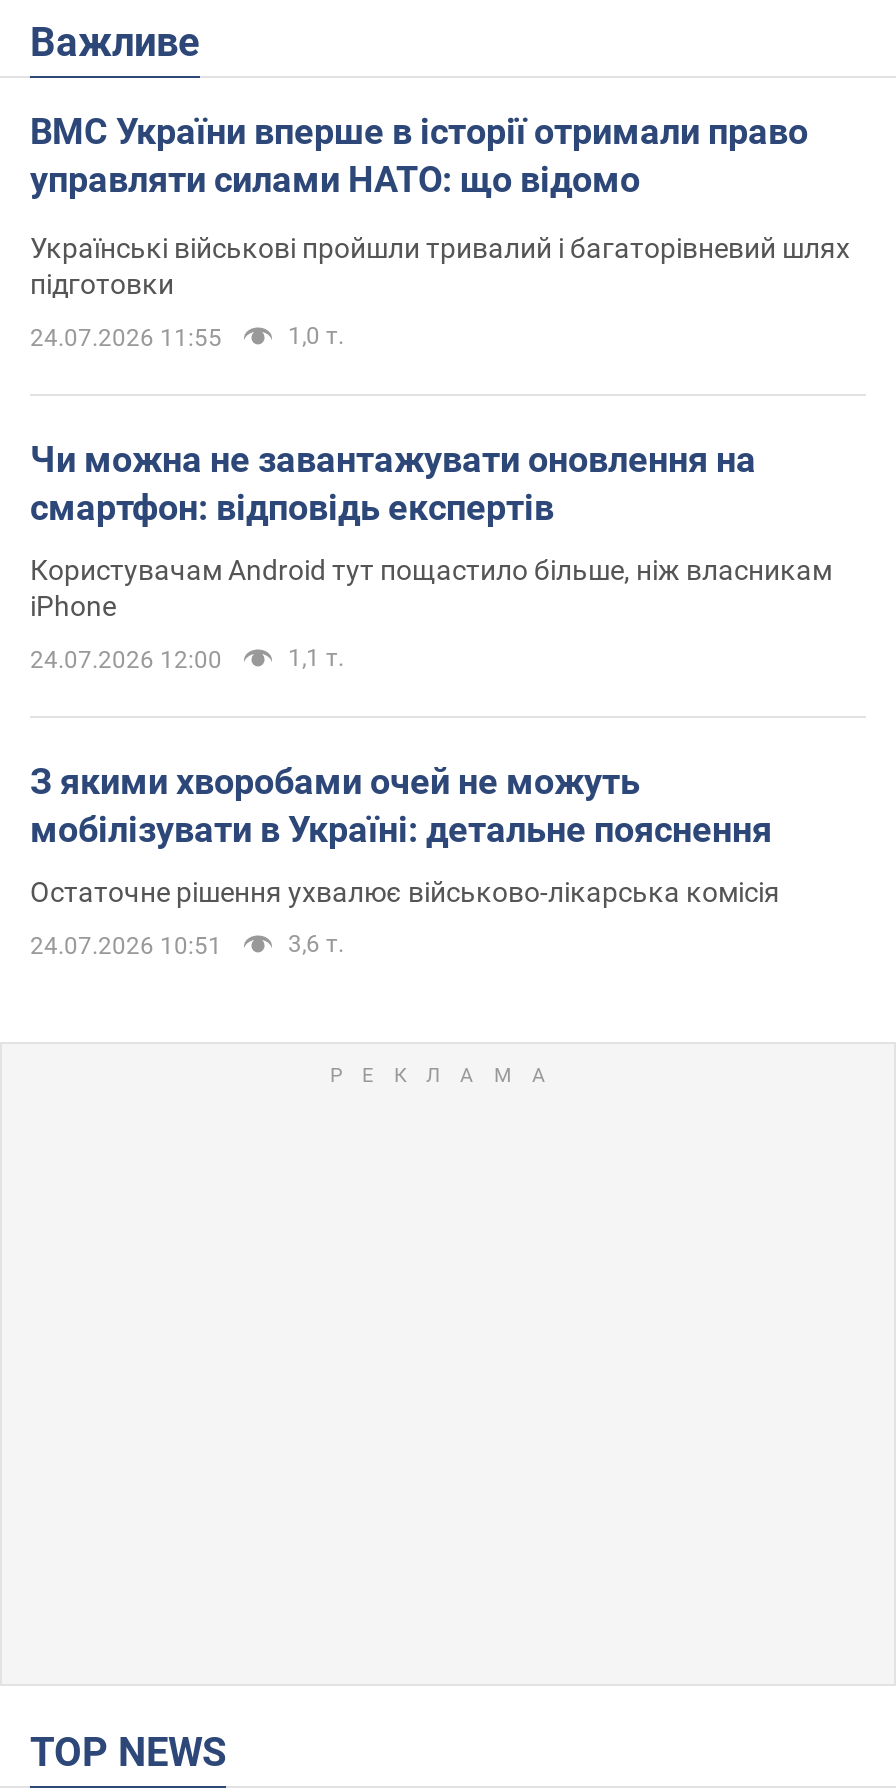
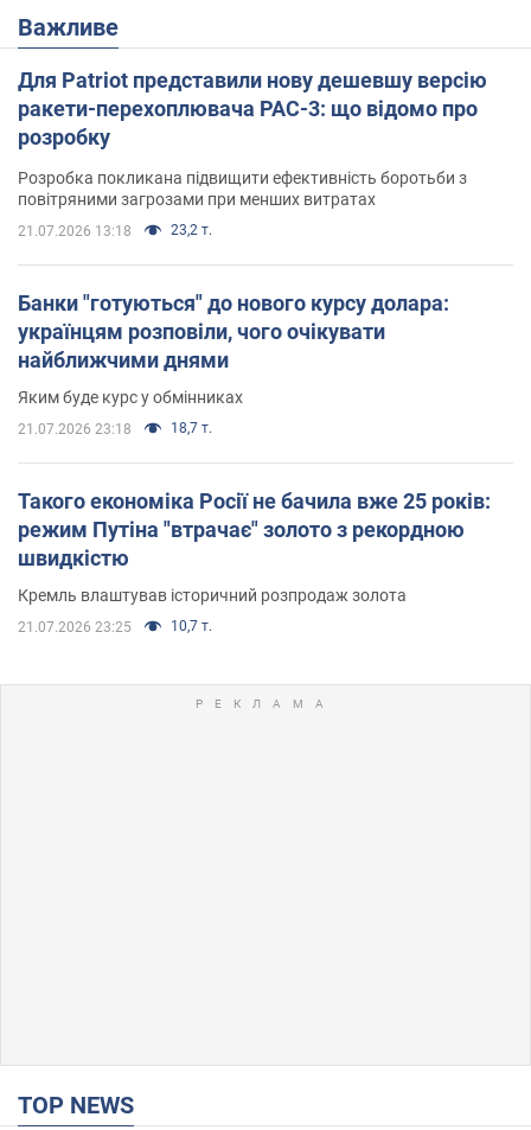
- ВМС України вперше в історії отримали право
- управляти силами НАТО: що відомо
+ Для Patriot представили нову дешевшу версію
+ ракети-перехоплювача PAC-3: що відомо про
+ розробку

- Українські військові пройшли тривалий і багаторівневий шлях
- підготовки
+ Розробка покликана підвищити ефективність боротьби з
+ повітряними загрозами при менших витратах

- 24.07.2026 11:55
- 1,0 т.
+ 21.07.2026 13:18
+ 23,2 т.

- Чи можна не завантажувати оновлення на
- смартфон: відповідь експертів
+ Банки "готуються" до нового курсу долара:
+ українцям розповіли, чого очікувати
+ найближчими днями

- Користувачам Android тут пощастило більше, ніж власникам
- iPhone
+ Яким буде курс у обмінниках

- 24.07.2026 12:00
- 1,1 т.
+ 21.07.2026 23:18
+ 18,7 т.

- З якими хворобами очей не можуть
- мобілізувати в Україні: детальне пояснення
+ Такого економіка Росії не бачила вже 25 років:
+ режим Путіна "втрачає" золото з рекордною
+ швидкістю

- Остаточне рішення ухвалює військово-лікарська комісія
+ Кремль влаштував історичний розпродаж золота

- 24.07.2026 10:51
- 3,6 т.
+ 21.07.2026 23:25
+ 10,7 т.
